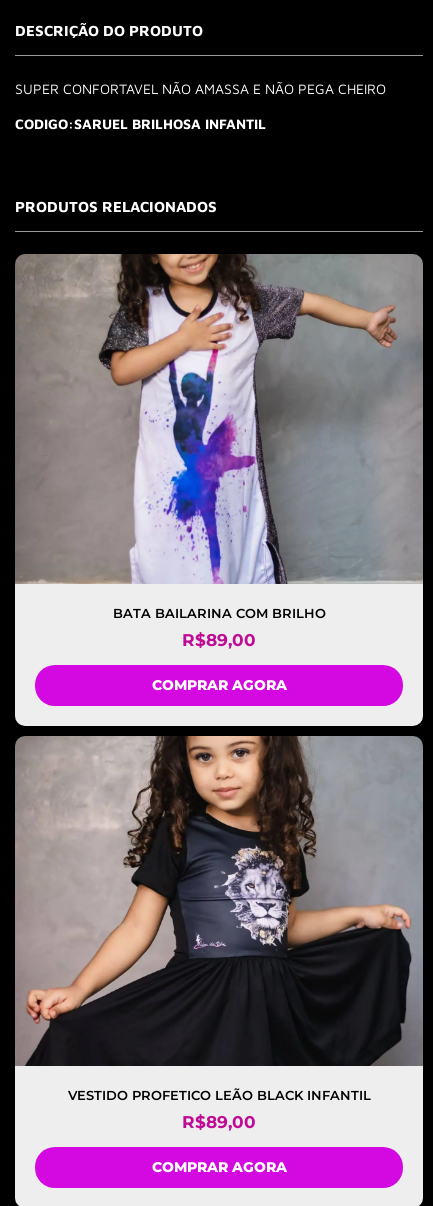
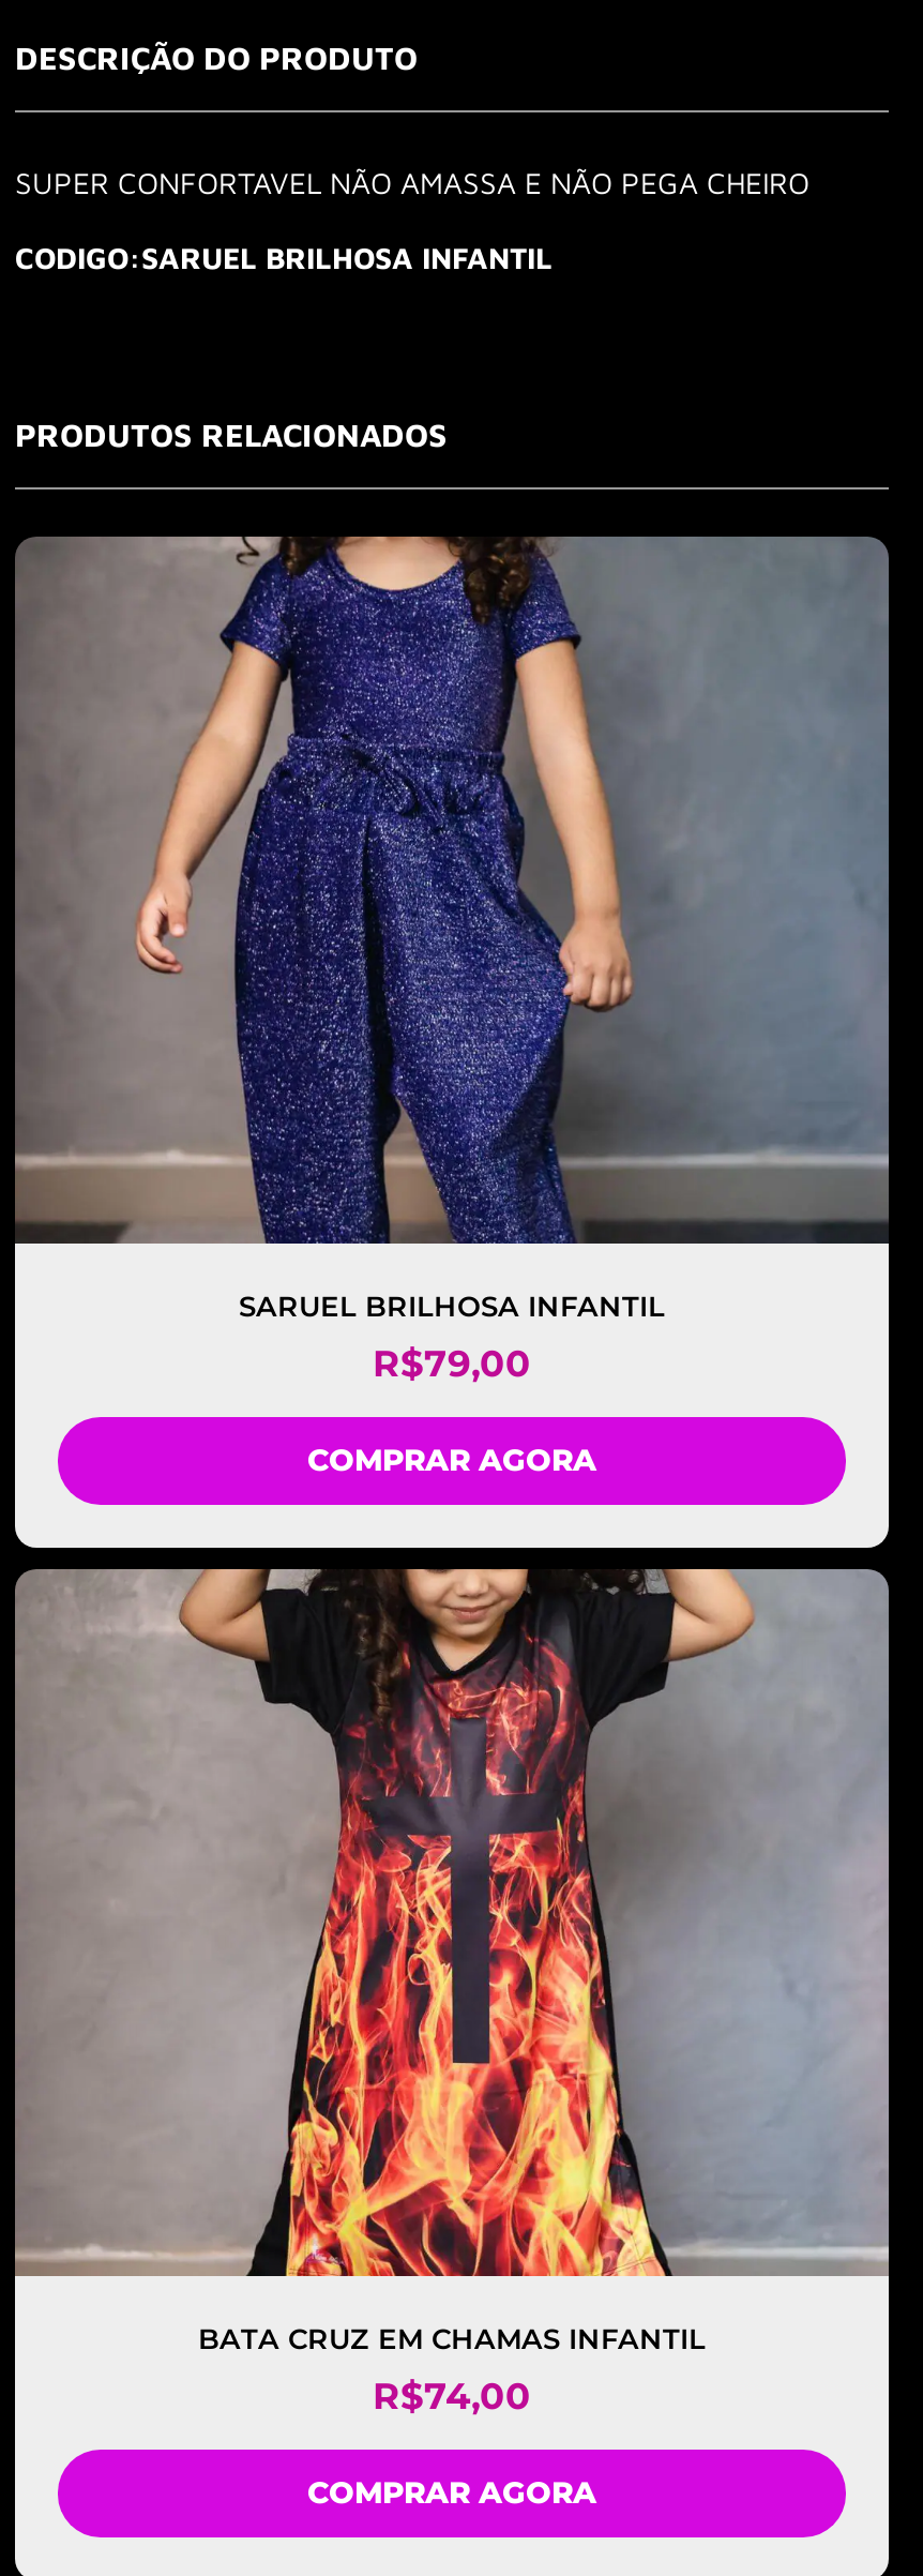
- [image]
- BATA BAILARINA COM BRILHO
- R$89,00
+ [image]
+ SARUEL BRILHOSA INFANTIL
+ R$79,00

- [image]
- VESTIDO PROFETICO LEÃO BLACK INFANTIL
- R$89,00
+ [image]
+ BATA CRUZ EM CHAMAS INFANTIL
+ R$74,00
